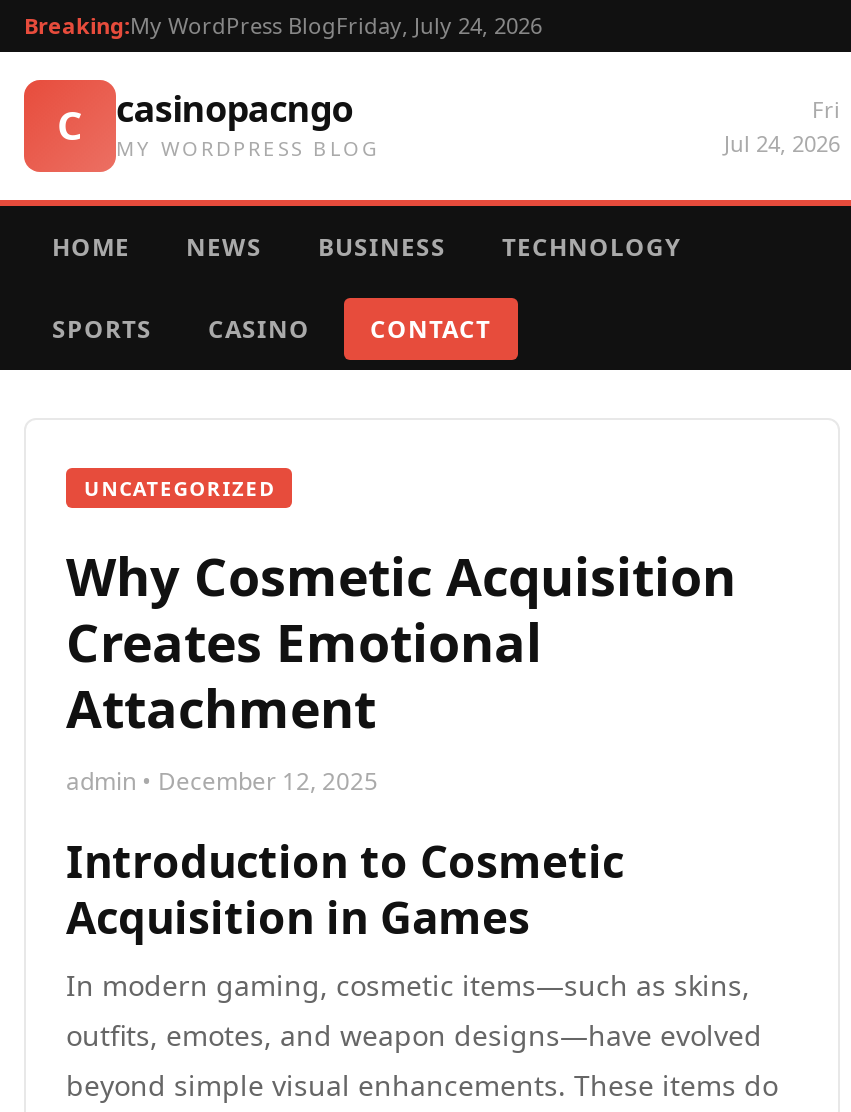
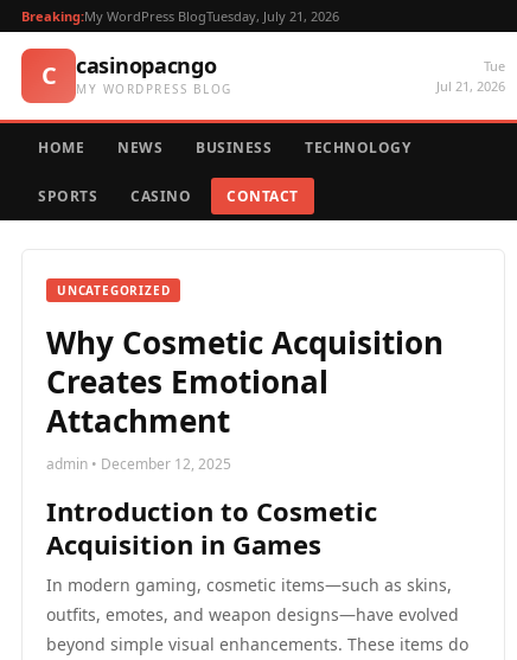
- Breaking:My WordPress BlogFriday, July 24, 2026
+ Breaking:My WordPress BlogTuesday, July 21, 2026

- Fri
- Jul 24, 2026
+ Tue
+ Jul 21, 2026
